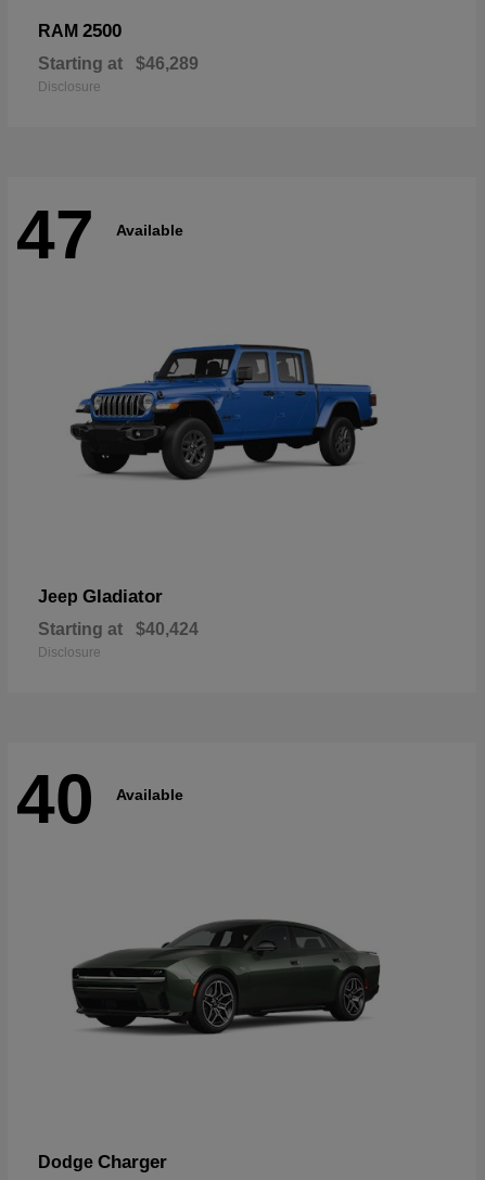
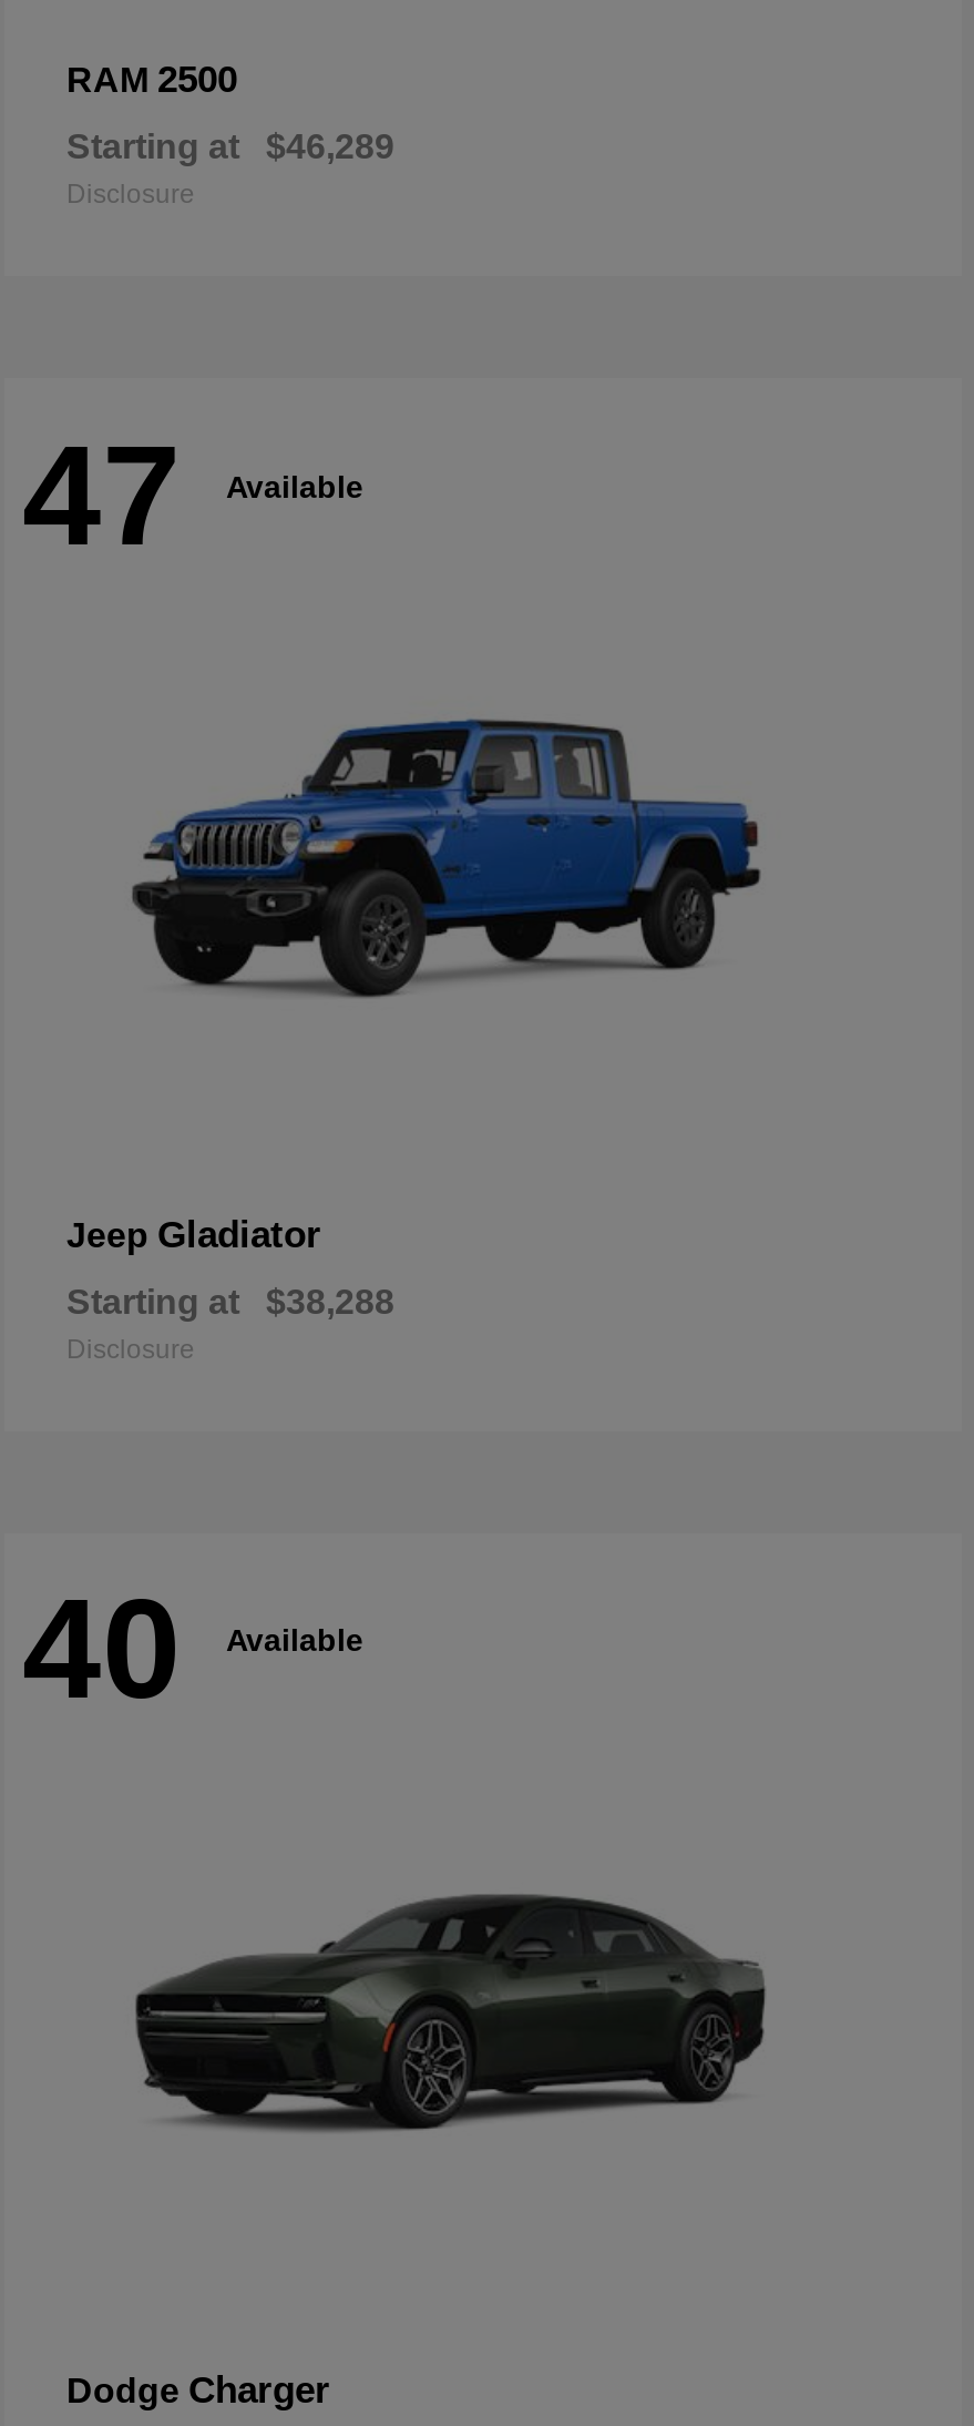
- Starting at $40,424
+ Starting at $38,288
